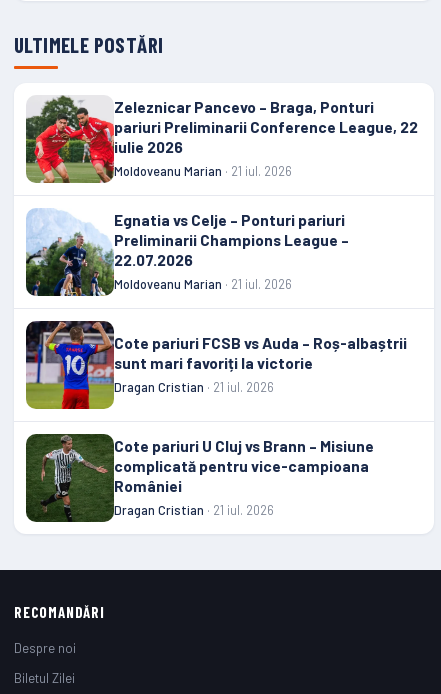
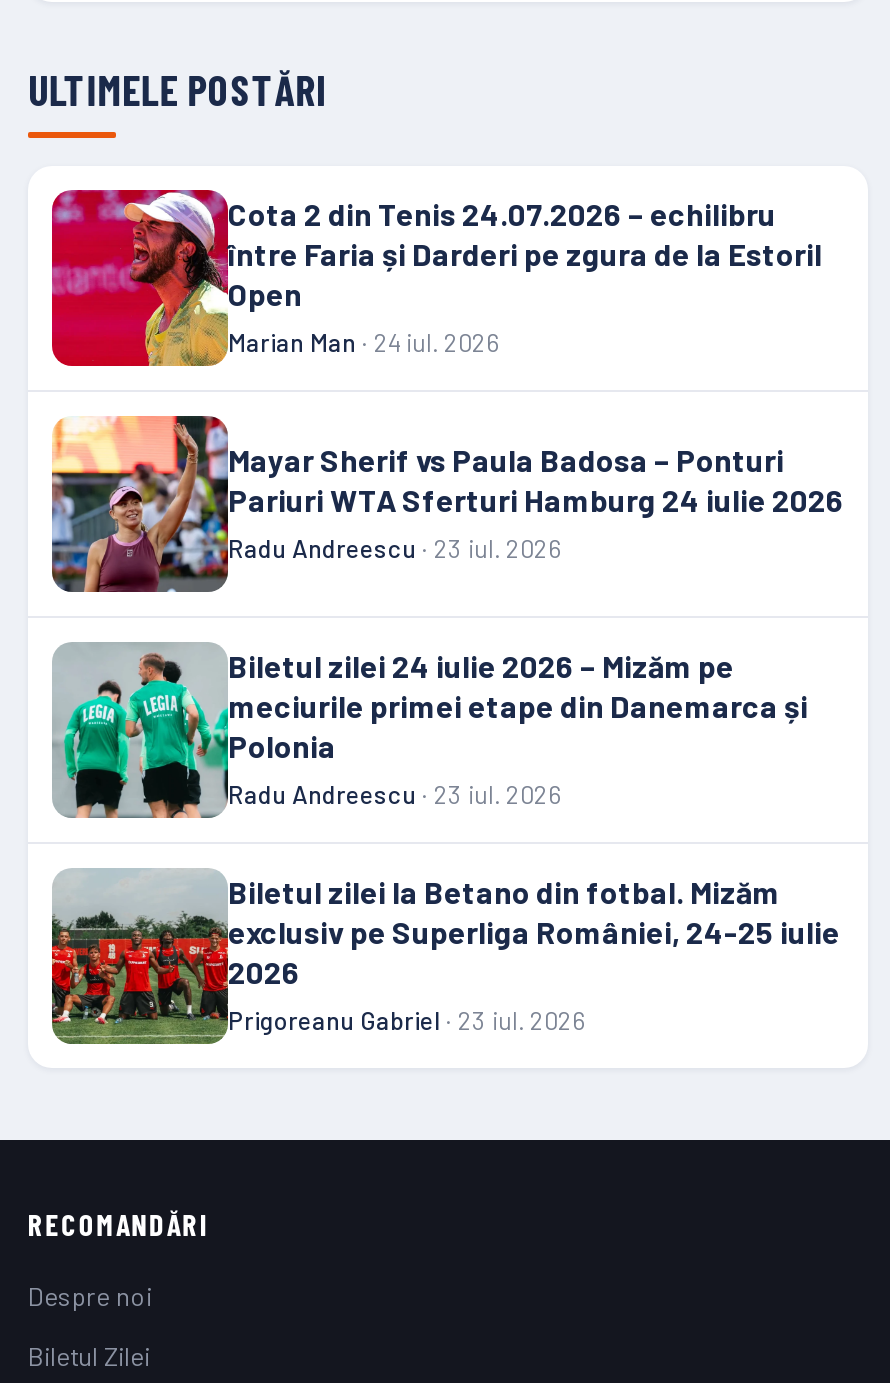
- [image]
- Zeleznicar Pancevo – Braga, Ponturi
- pariuri Preliminarii Conference League, 22
- iulie 2026
- Moldoveanu Marian · 21 iul. 2026
+ [image]
+ Cota 2 din Tenis 24.07.2026 – echilibru
+ între Faria și Darderi pe zgura de la Estoril
+ Open
+ Marian Man · 24 iul. 2026

- [image]
- Egnatia vs Celje – Ponturi pariuri
- Preliminarii Champions League –
- 22.07.2026
- Moldoveanu Marian · 21 iul. 2026
+ [image]
+ Mayar Sherif vs Paula Badosa – Ponturi
+ Pariuri WTA Sferturi Hamburg 24 iulie 2026
+ Radu Andreescu · 23 iul. 2026

- [image]
- Cote pariuri FCSB vs Auda – Roș-albaștrii
- sunt mari favoriți la victorie
- Dragan Cristian · 21 iul. 2026
+ [image]
+ Biletul zilei 24 iulie 2026 – Mizăm pe
+ meciurile primei etape din Danemarca și
+ Polonia
+ Radu Andreescu · 23 iul. 2026

- [image]
- Cote pariuri U Cluj vs Brann – Misiune
- complicată pentru vice-campioana
- României
- Dragan Cristian · 21 iul. 2026
+ [image]
+ Biletul zilei la Betano din fotbal. Mizăm
+ exclusiv pe Superliga României, 24-25 iulie
+ 2026
+ Prigoreanu Gabriel · 23 iul. 2026
